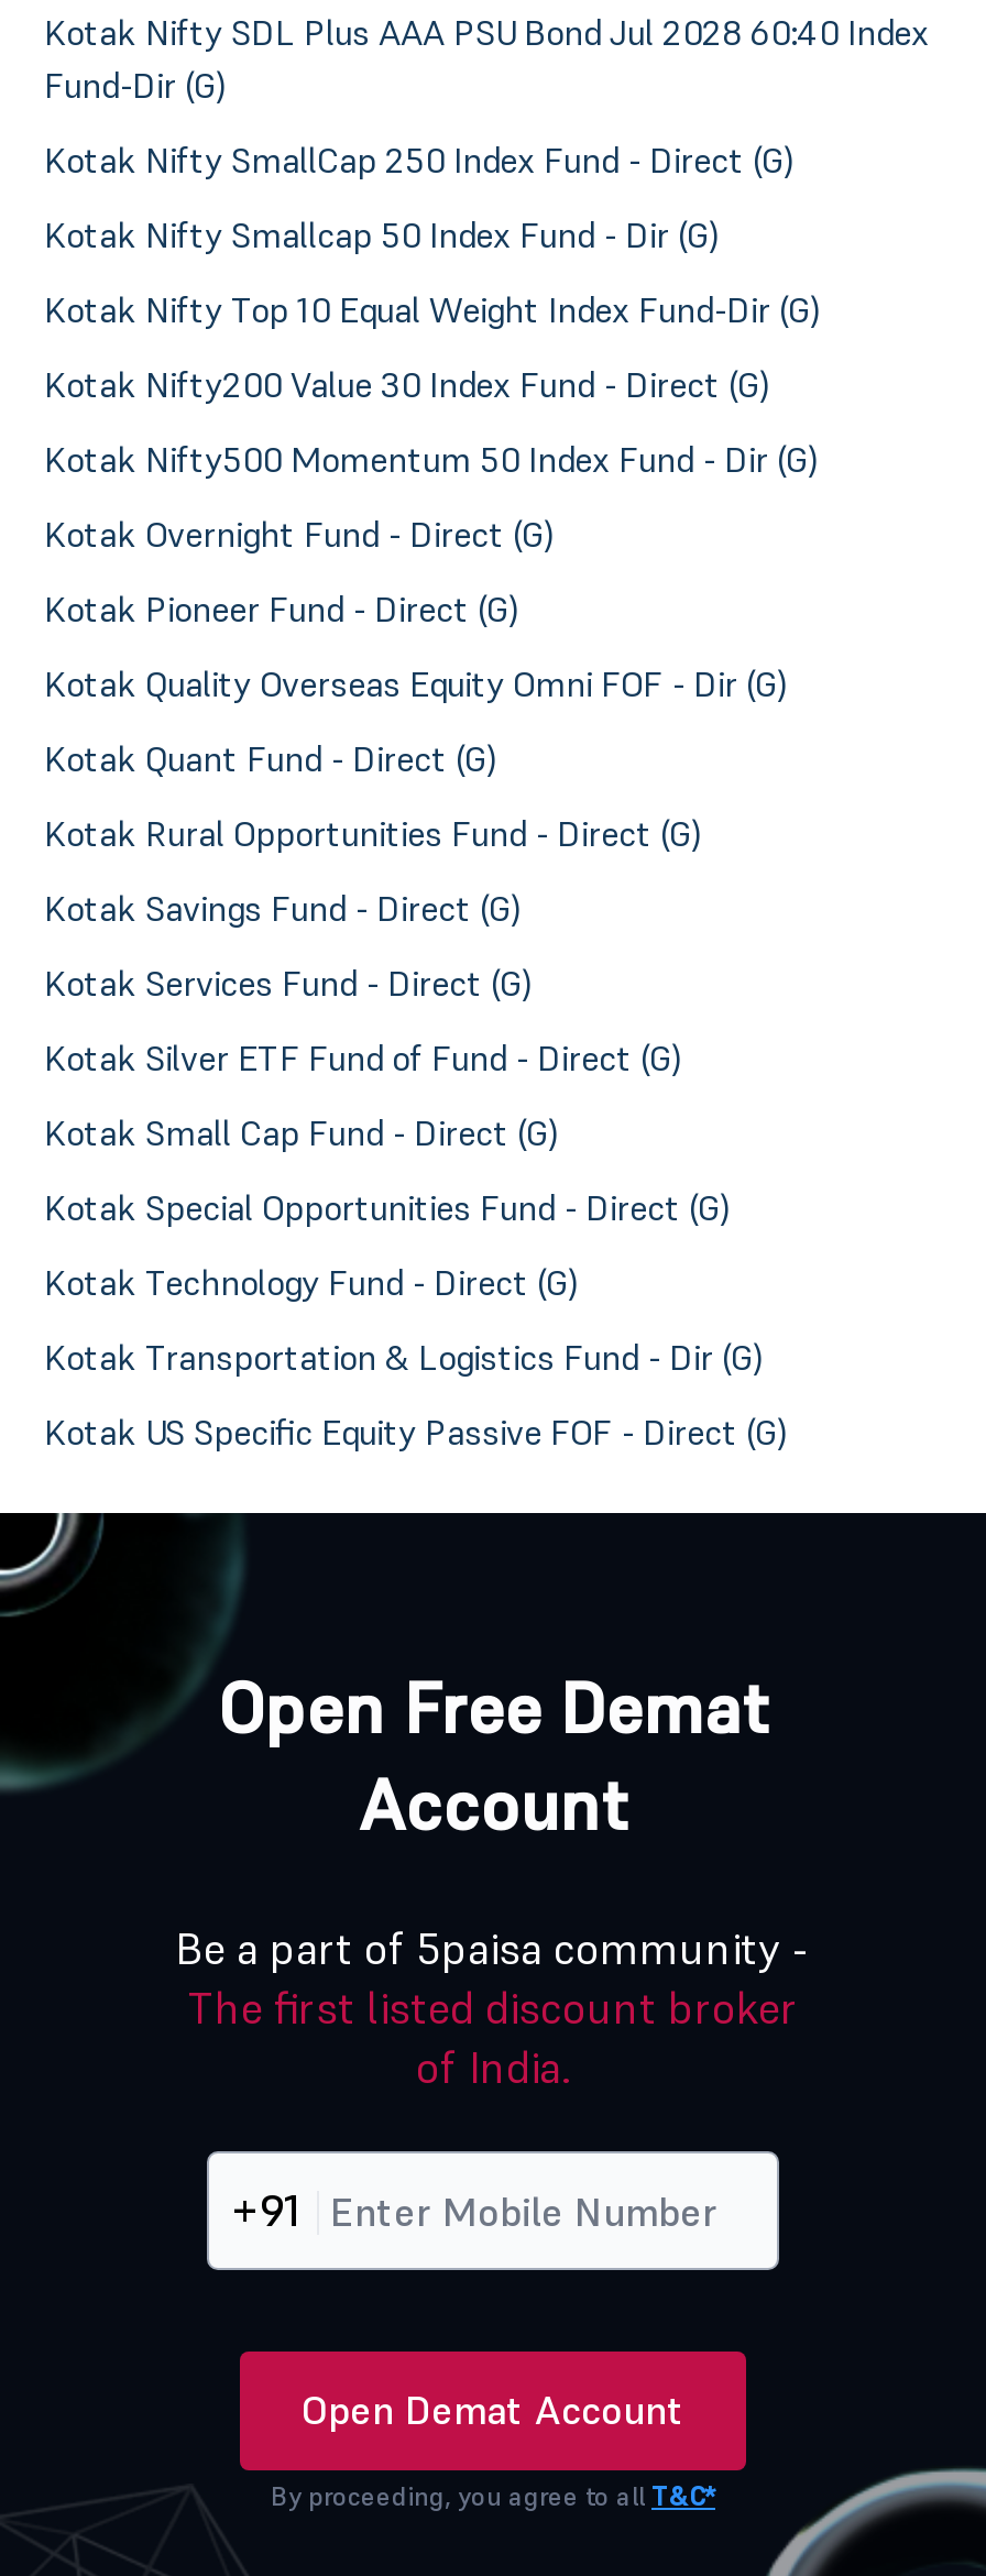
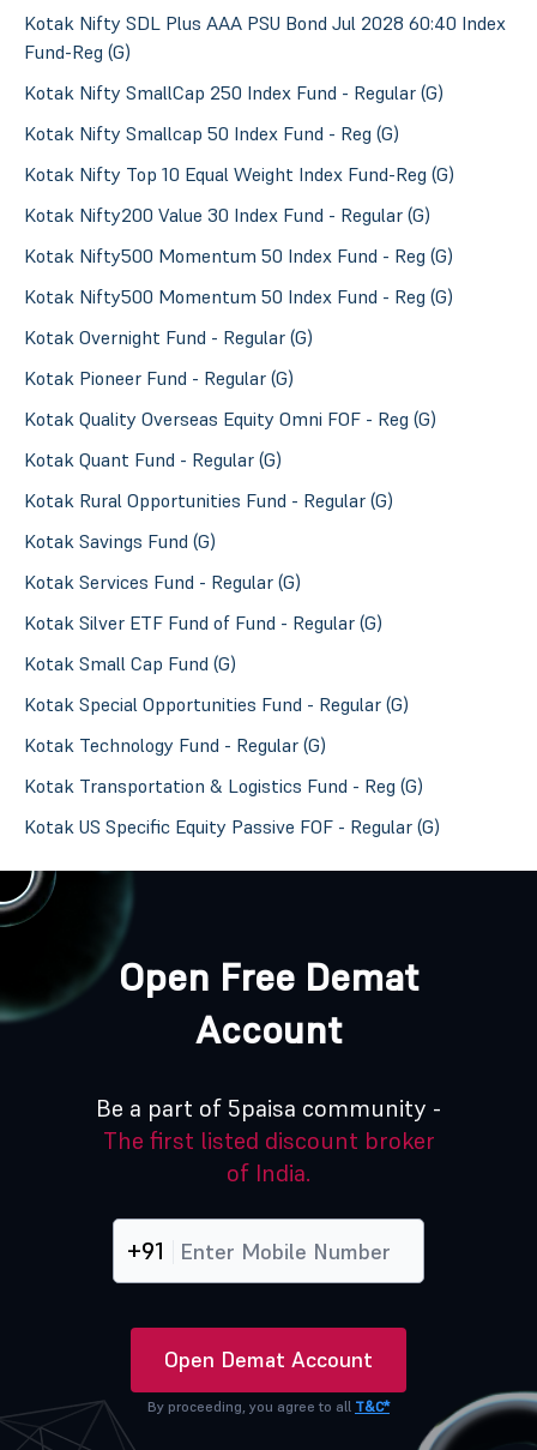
- Fund-Dir (G)
- Kotak Nifty SmallCap 250 Index Fund - Direct (G)
- Kotak Nifty Smallcap 50 Index Fund - Dir (G)
- Kotak Nifty Top 10 Equal Weight Index Fund-Dir (G)
- Kotak Nifty200 Value 30 Index Fund - Direct (G)
- Kotak Nifty500 Momentum 50 Index Fund - Dir (G)
- Kotak Overnight Fund - Direct (G)
- Kotak Pioneer Fund - Direct (G)
- Kotak Quality Overseas Equity Omni FOF - Dir (G)
- Kotak Quant Fund - Direct (G)
- Kotak Rural Opportunities Fund - Direct (G)
- Kotak Savings Fund - Direct (G)
- Kotak Services Fund - Direct (G)
- Kotak Silver ETF Fund of Fund - Direct (G)
- Kotak Small Cap Fund - Direct (G)
- Kotak Special Opportunities Fund - Direct (G)
- Kotak Technology Fund - Direct (G)
- Kotak Transportation & Logistics Fund - Dir (G)
- Kotak US Specific Equity Passive FOF - Direct (G)
+ Fund-Reg (G)
+ Kotak Nifty SmallCap 250 Index Fund - Regular (G)
+ Kotak Nifty Smallcap 50 Index Fund - Reg (G)
+ Kotak Nifty Top 10 Equal Weight Index Fund-Reg (G)
+ Kotak Nifty200 Value 30 Index Fund - Regular (G)
+ Kotak Nifty500 Momentum 50 Index Fund - Reg (G)
+ Kotak Nifty500 Momentum 50 Index Fund - Reg (G)
+ Kotak Overnight Fund - Regular (G)
+ Kotak Pioneer Fund - Regular (G)
+ Kotak Quality Overseas Equity Omni FOF - Reg (G)
+ Kotak Quant Fund - Regular (G)
+ Kotak Rural Opportunities Fund - Regular (G)
+ Kotak Savings Fund (G)
+ Kotak Services Fund - Regular (G)
+ Kotak Silver ETF Fund of Fund - Regular (G)
+ Kotak Small Cap Fund (G)
+ Kotak Special Opportunities Fund - Regular (G)
+ Kotak Technology Fund - Regular (G)
+ Kotak Transportation & Logistics Fund - Reg (G)
+ Kotak US Specific Equity Passive FOF - Regular (G)
